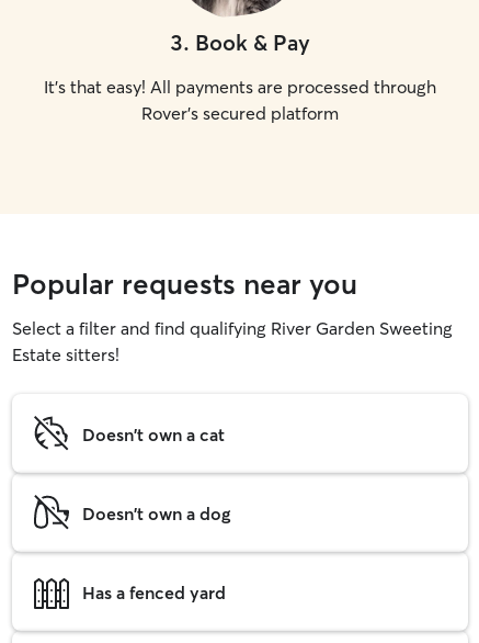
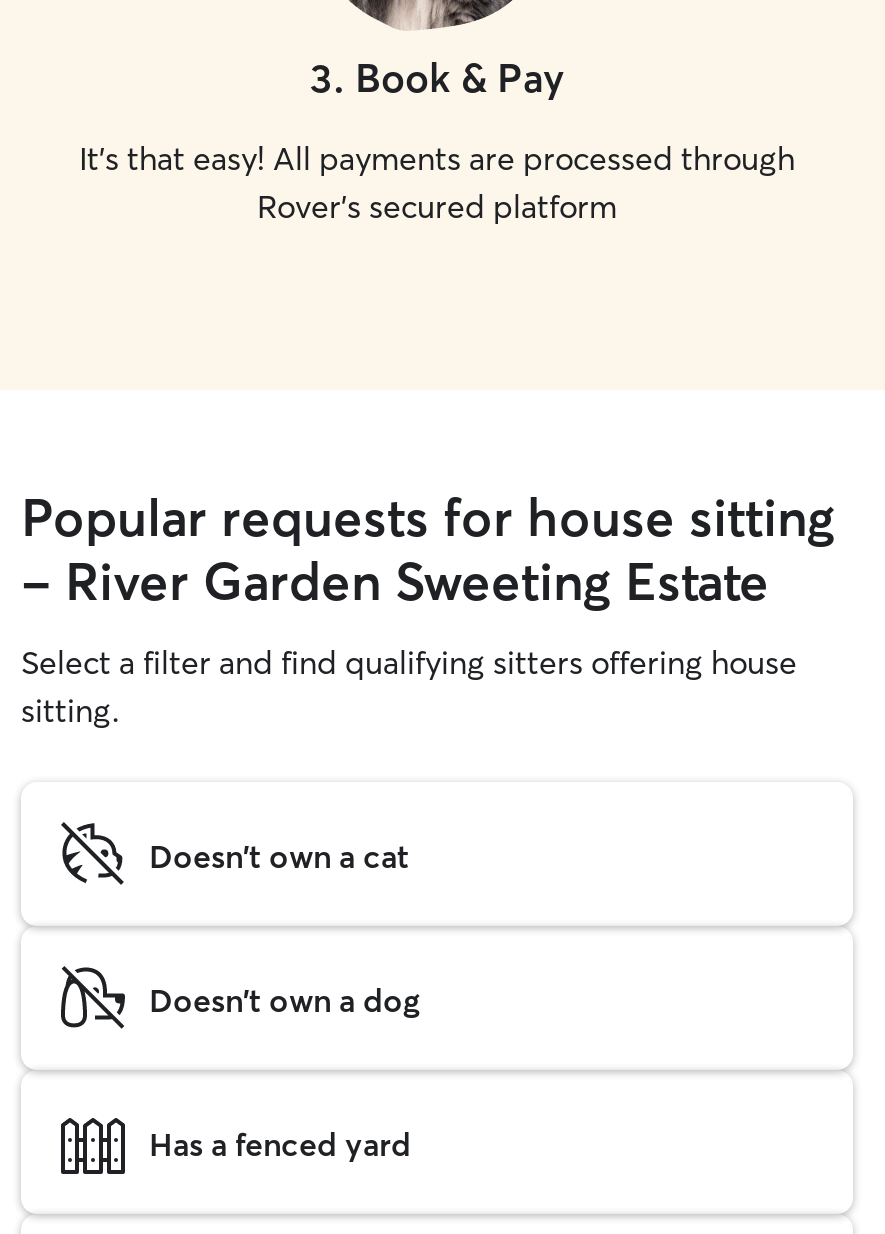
- Popular requests near you
- Select a filter and find qualifying River Garden Sweeting
- Estate sitters!
+ Popular requests for house sitting
+ - River Garden Sweeting Estate
+ Select a filter and find qualifying sitters offering house
+ sitting.
